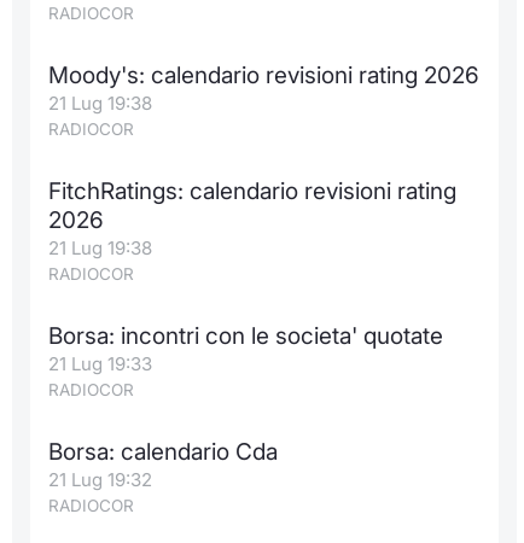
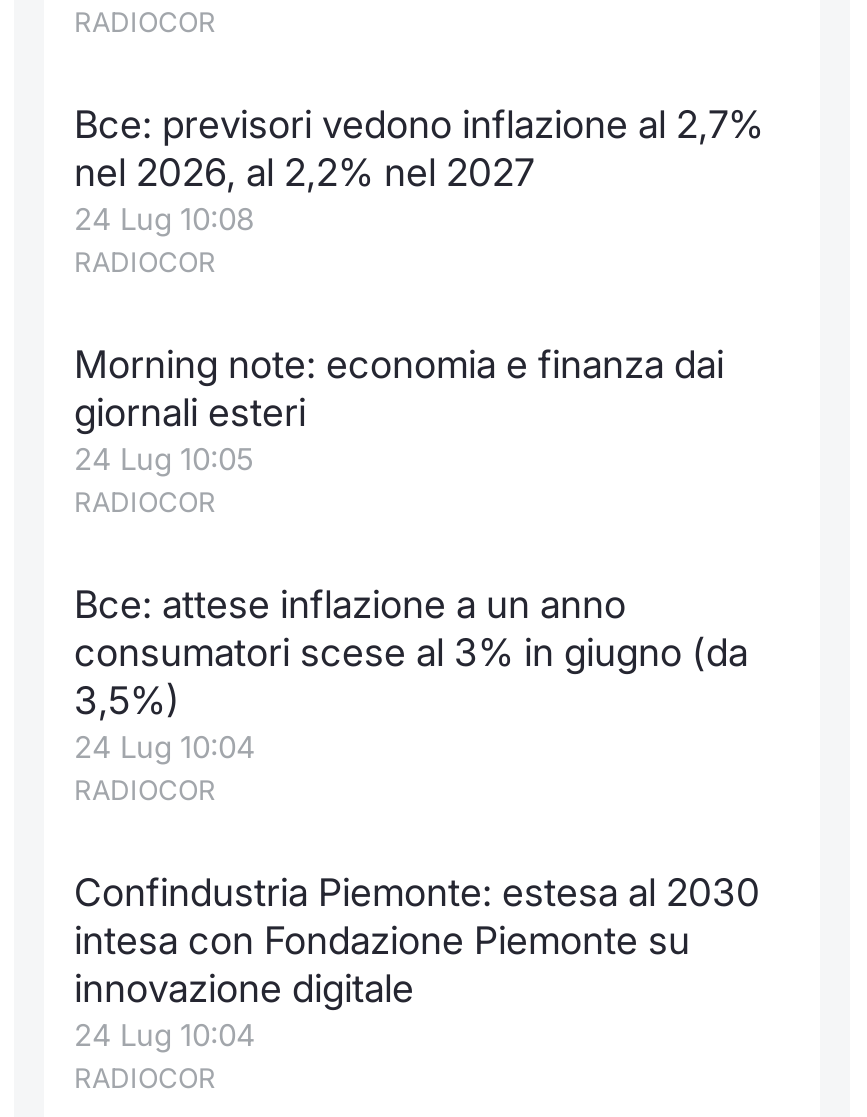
- Moody's: calendario revisioni rating 2026
- 21 Lug 19:38
+ Bce: previsori vedono inflazione al 2,7%
+ nel 2026, al 2,2% nel 2027
+ 24 Lug 10:08

- FitchRatings: calendario revisioni rating
- 2026
- 21 Lug 19:38
+ Morning note: economia e finanza dai
+ giornali esteri
+ 24 Lug 10:05

- Borsa: incontri con le societa' quotate
- 21 Lug 19:33
+ Bce: attese inflazione a un anno
+ consumatori scese al 3% in giugno (da
+ 3,5%)
+ 24 Lug 10:04

- Borsa: calendario Cda
- 21 Lug 19:32
+ Confindustria Piemonte: estesa al 2030
+ intesa con Fondazione Piemonte su
+ innovazione digitale
+ 24 Lug 10:04
